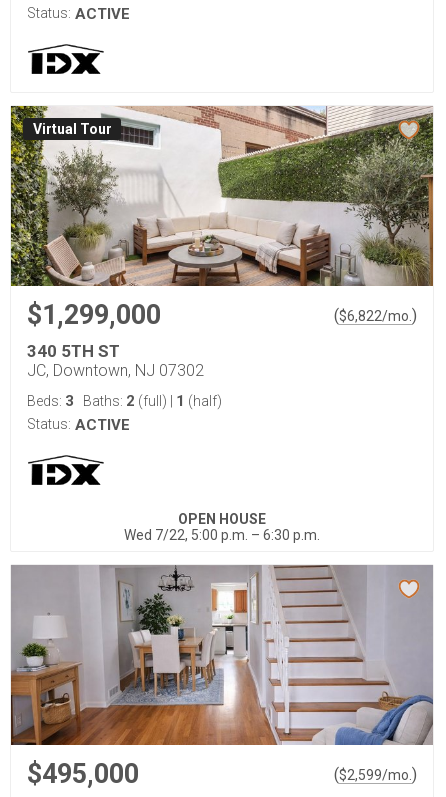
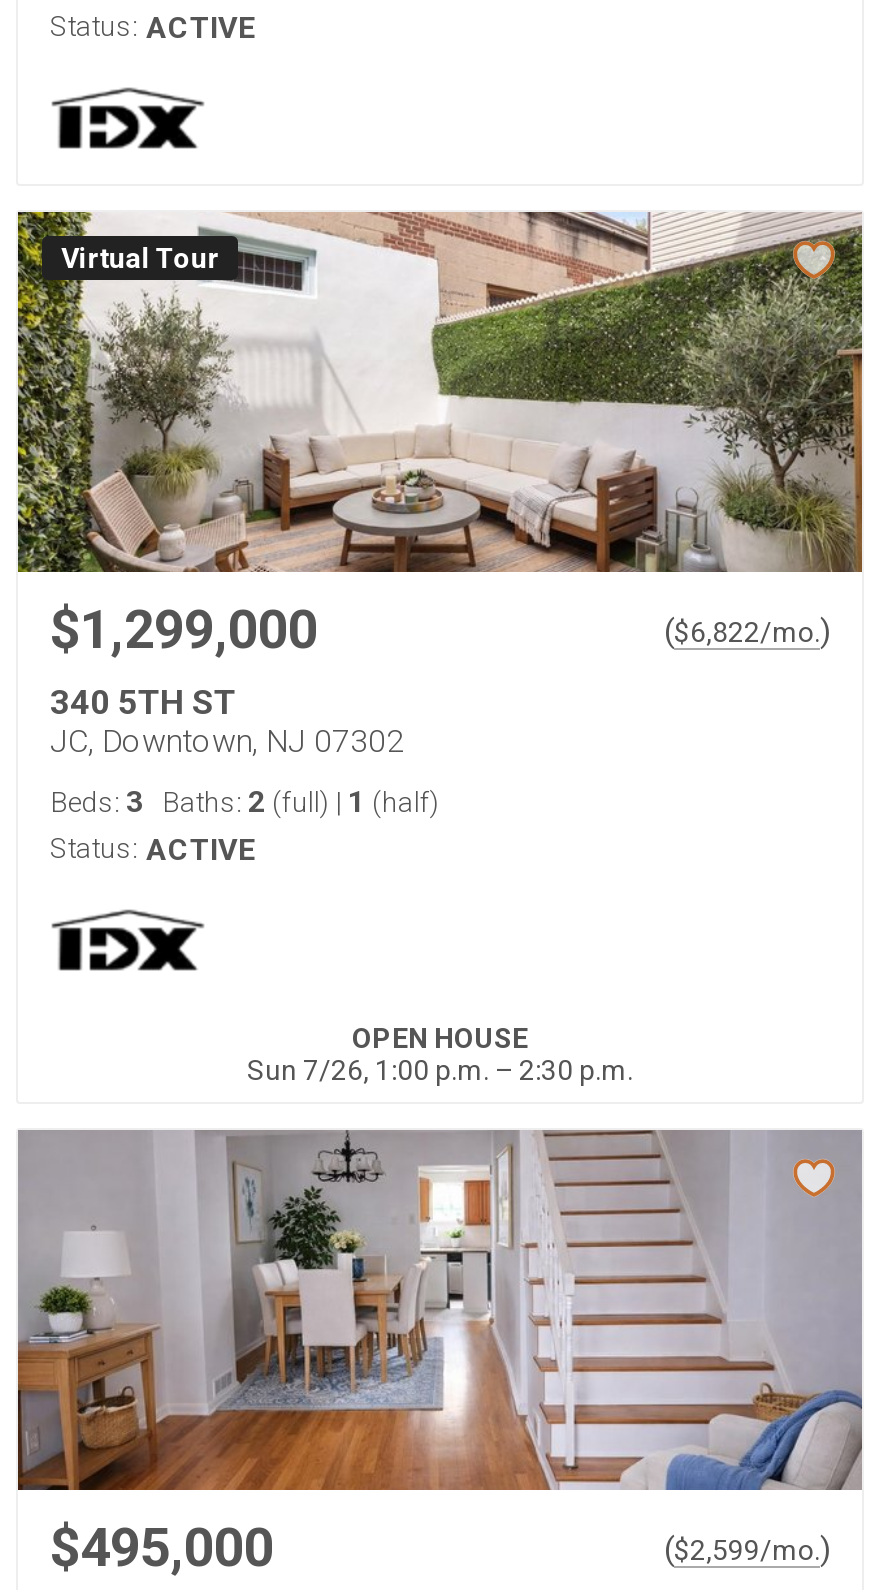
- Wed 7/22, 5:00 p.m. – 6:30 p.m.
+ Sun 7/26, 1:00 p.m. – 2:30 p.m.
